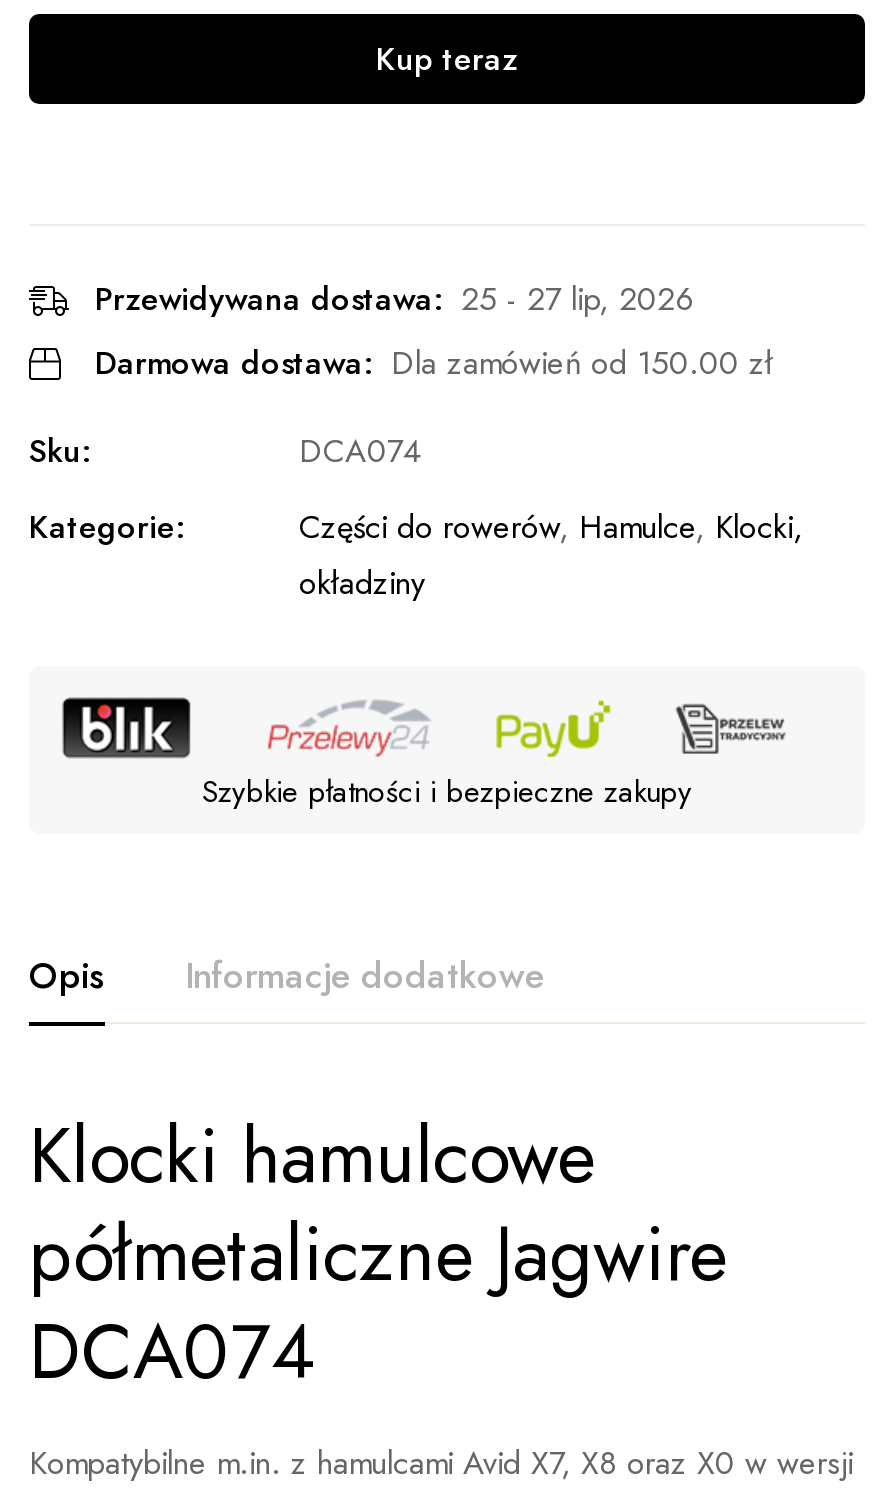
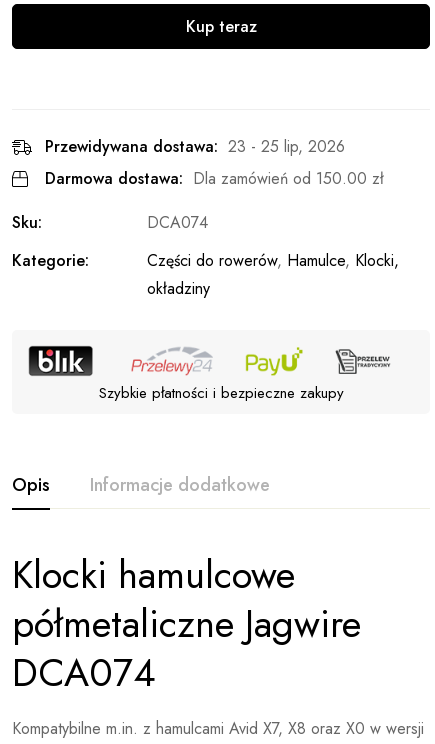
- Przewidywana dostawa: 25 - 27 lip, 2026
+ Przewidywana dostawa: 23 - 25 lip, 2026
